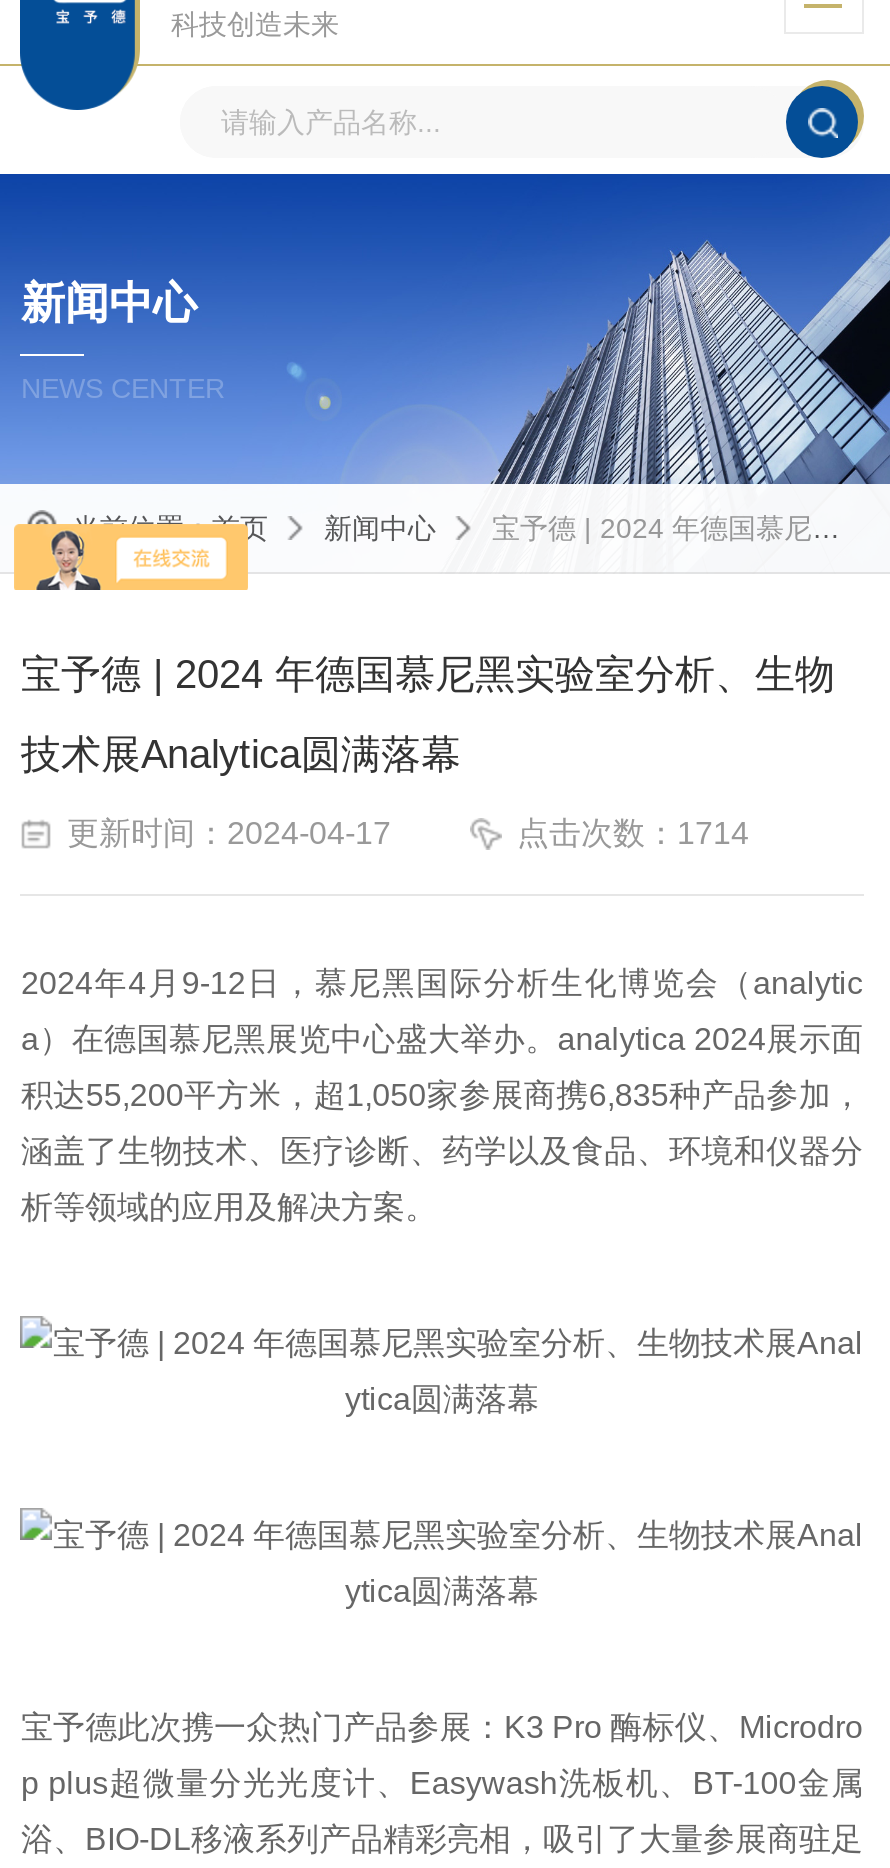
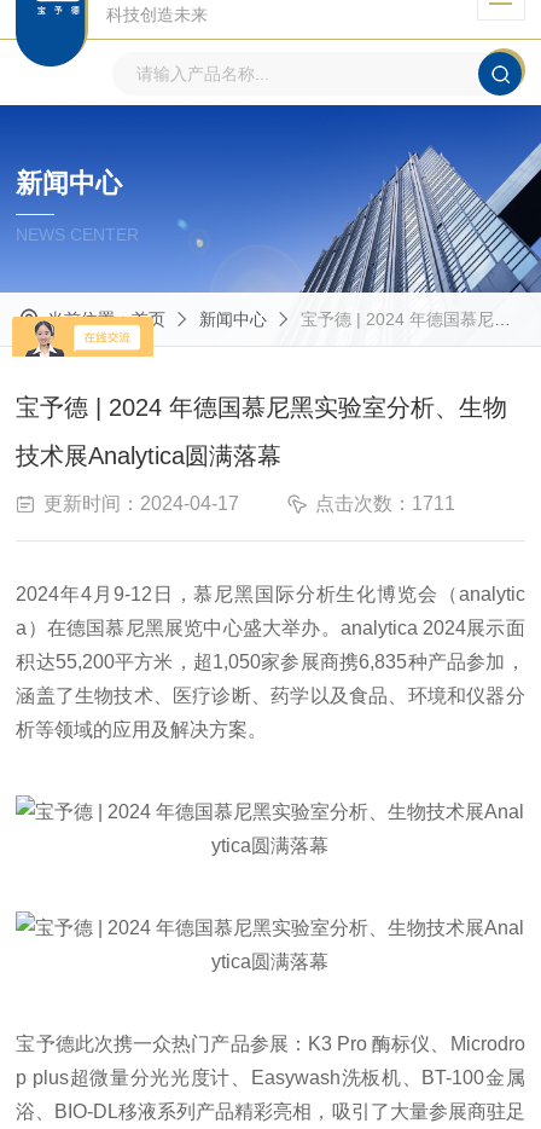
- 点击次数：1714
+ 点击次数：1711
